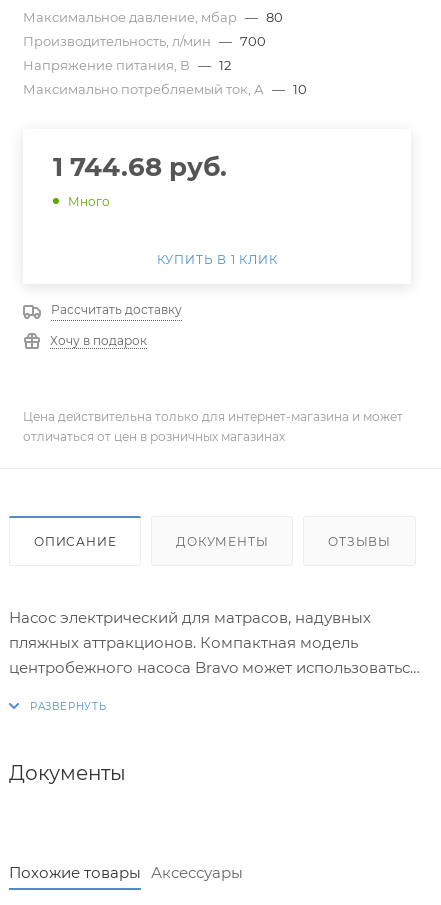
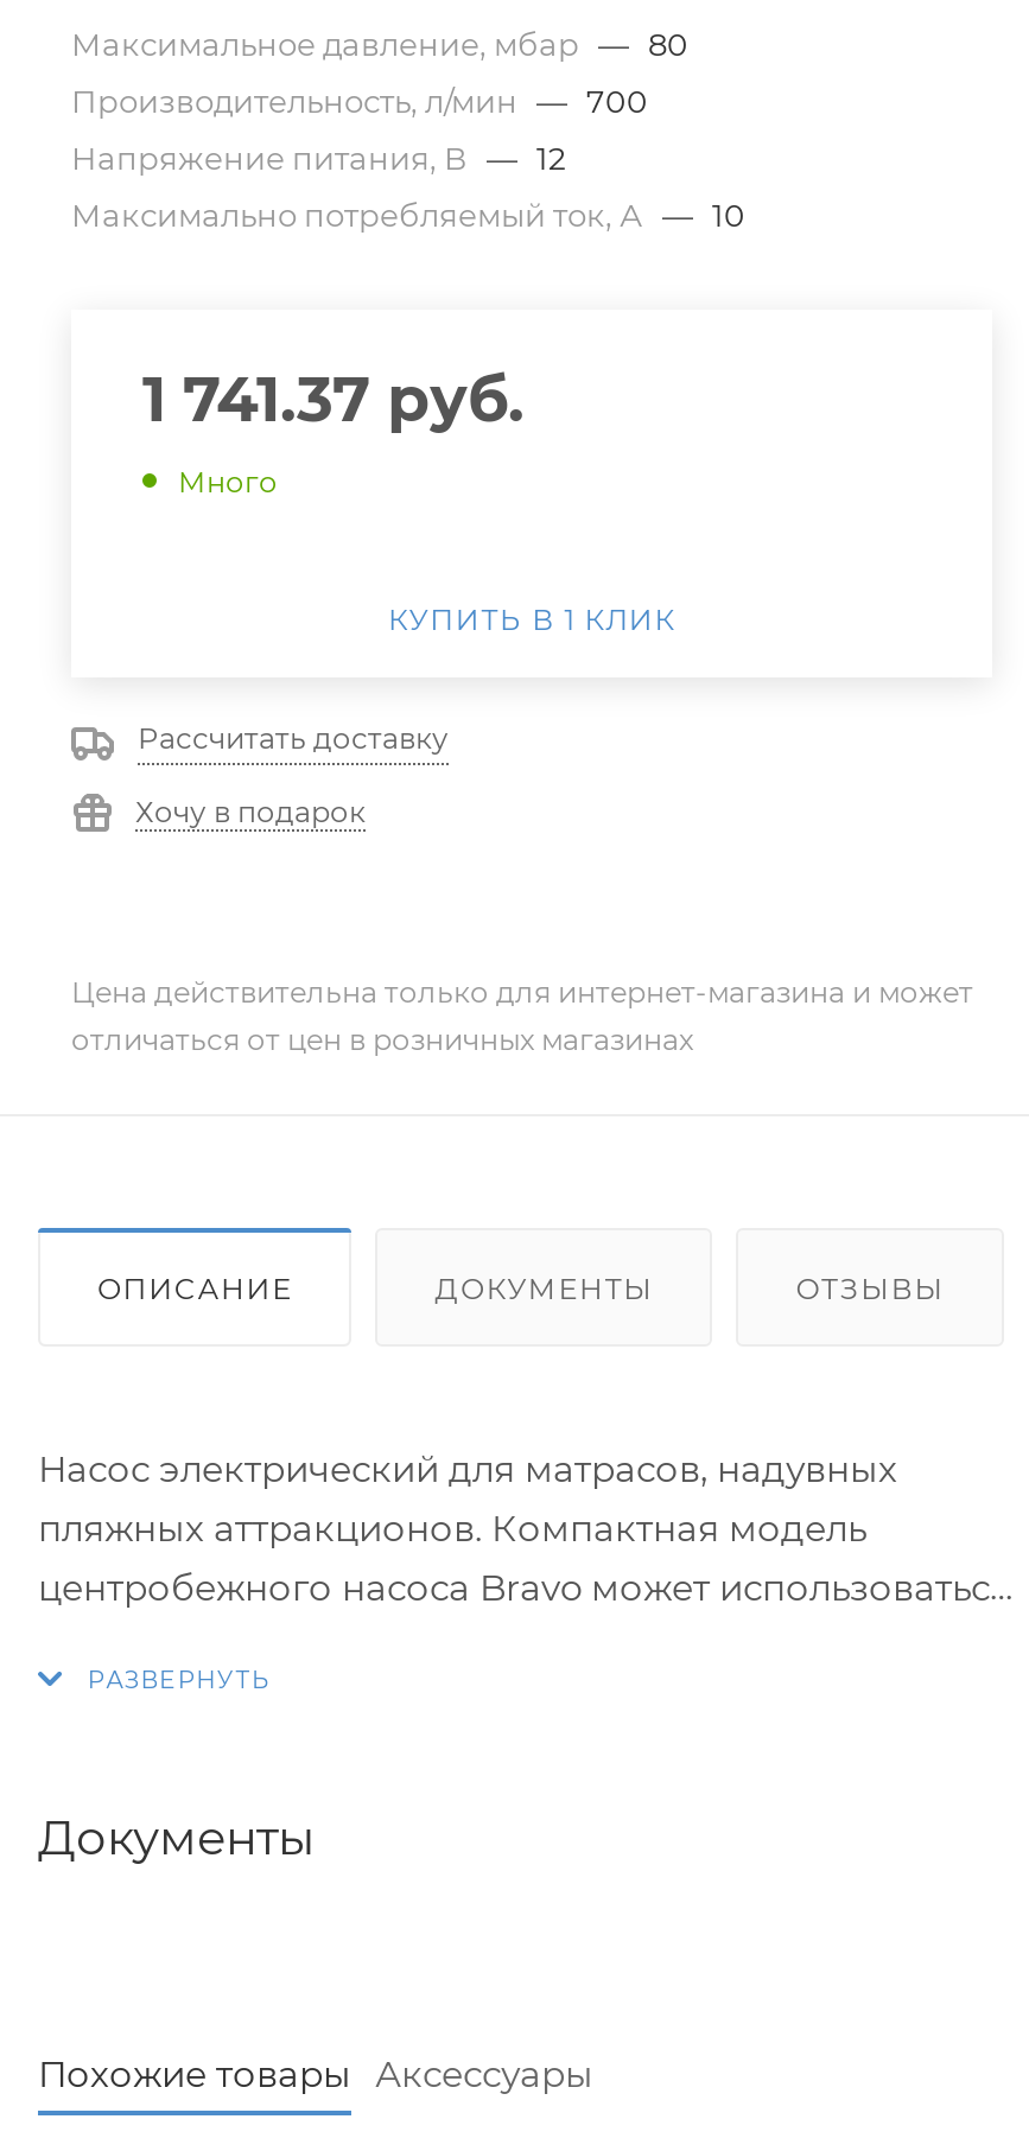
- 1 744.68 руб.
+ 1 741.37 руб.
